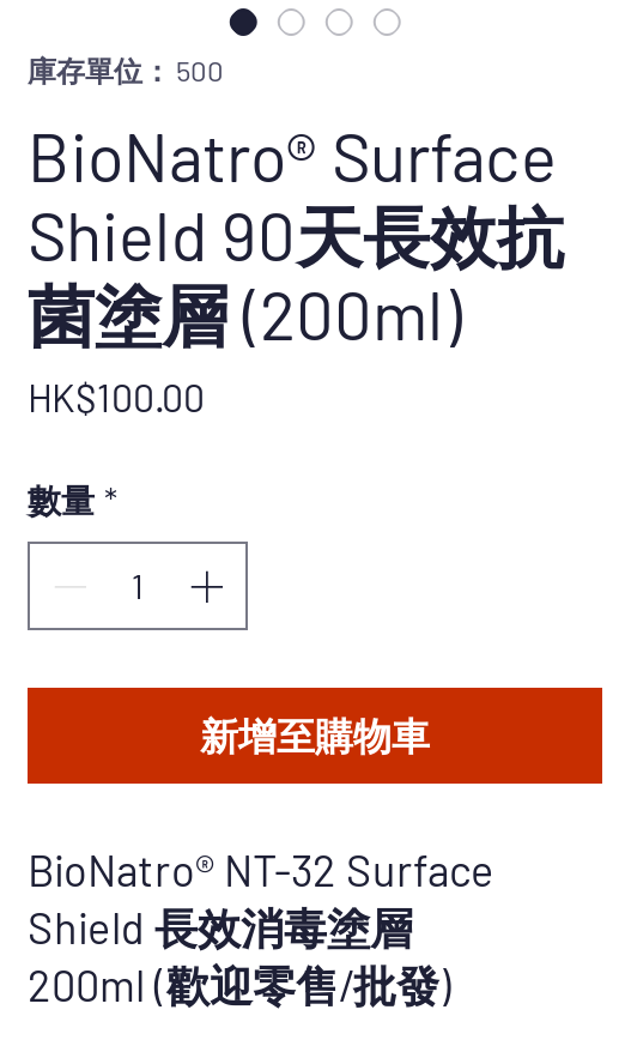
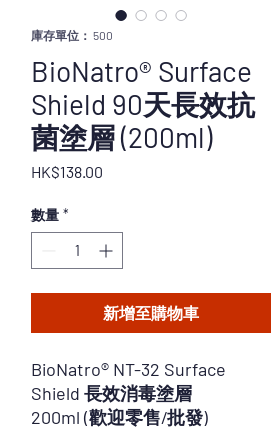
- HK$100.00價
+ HK$138.00價
